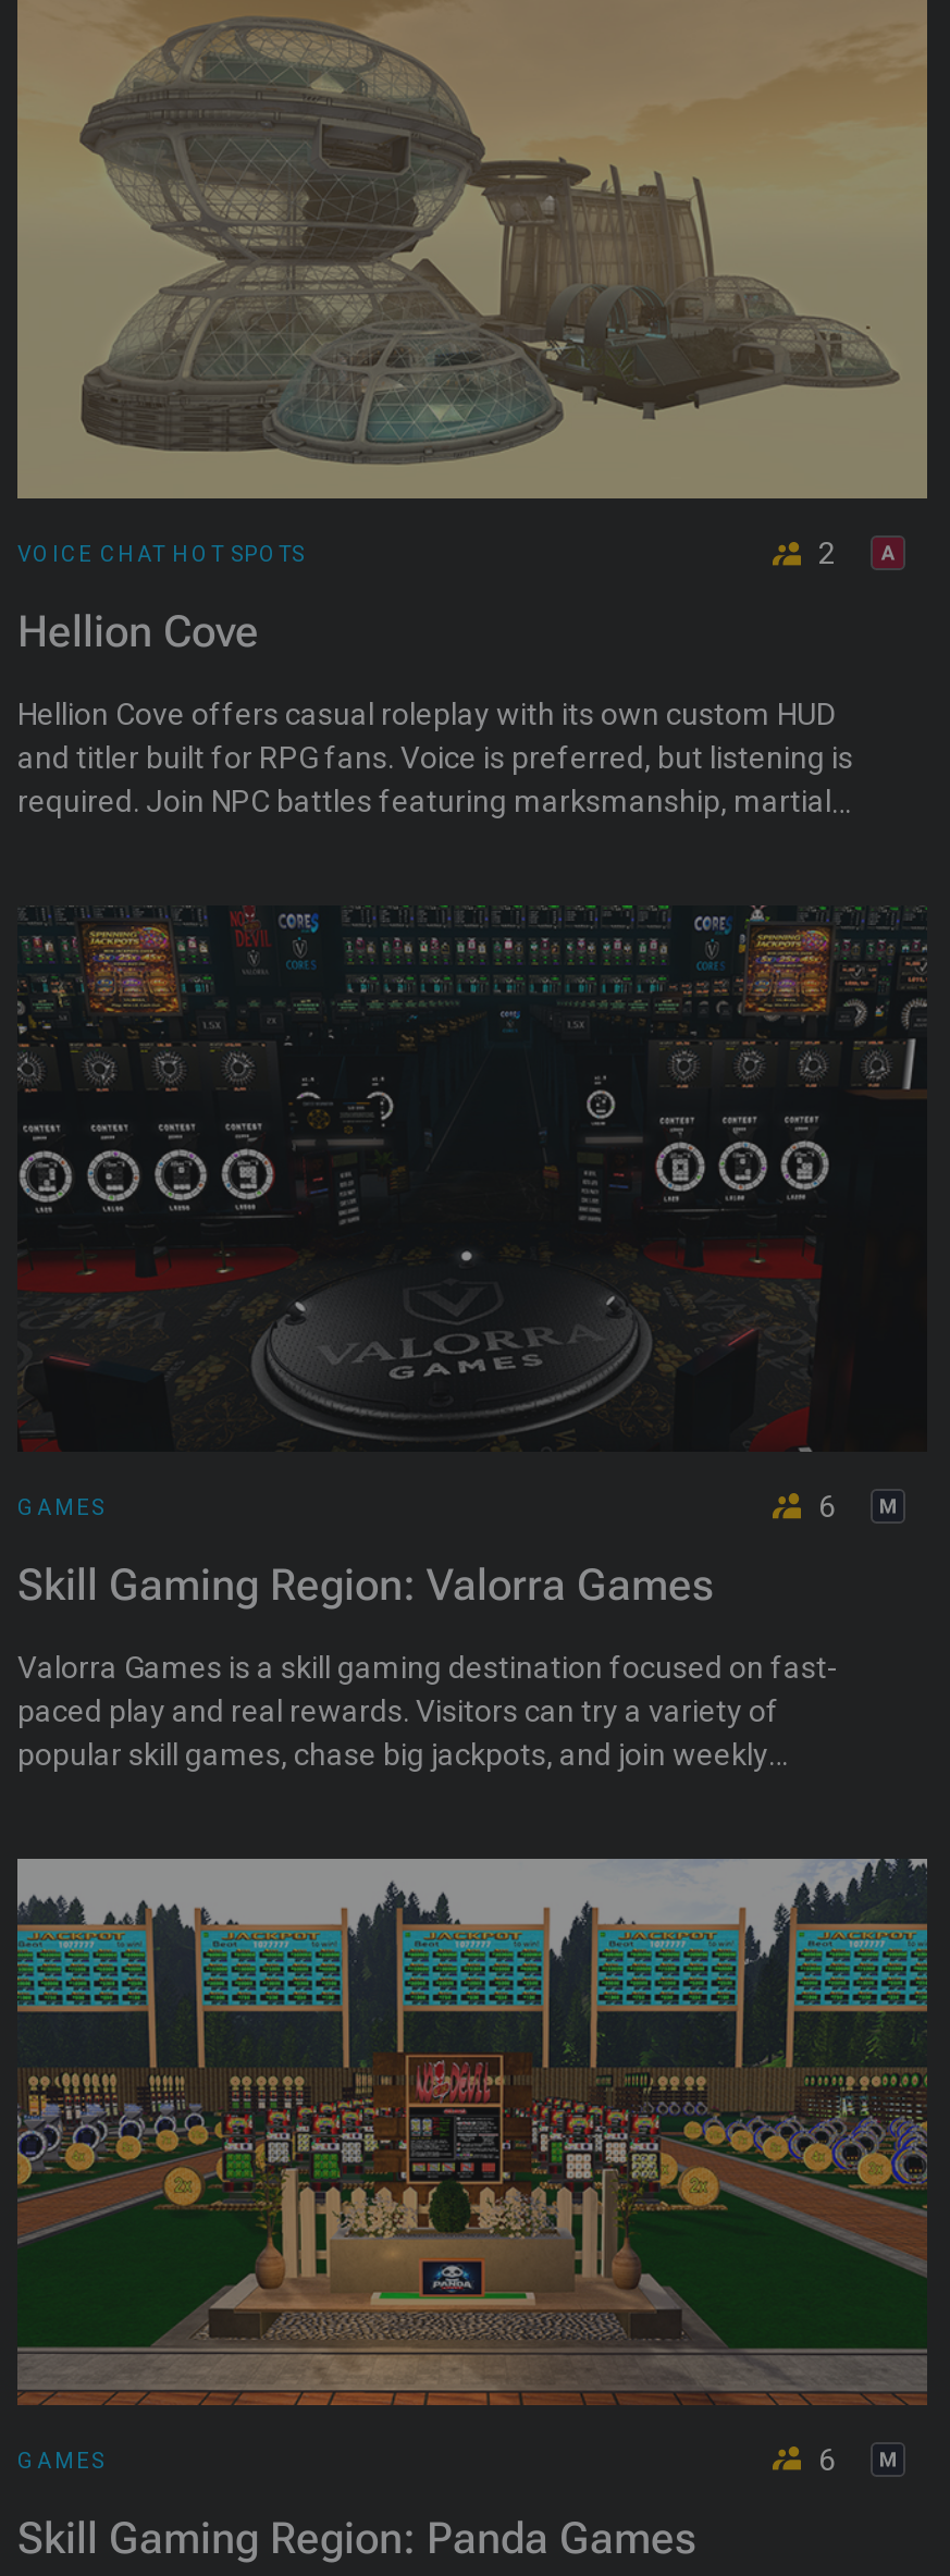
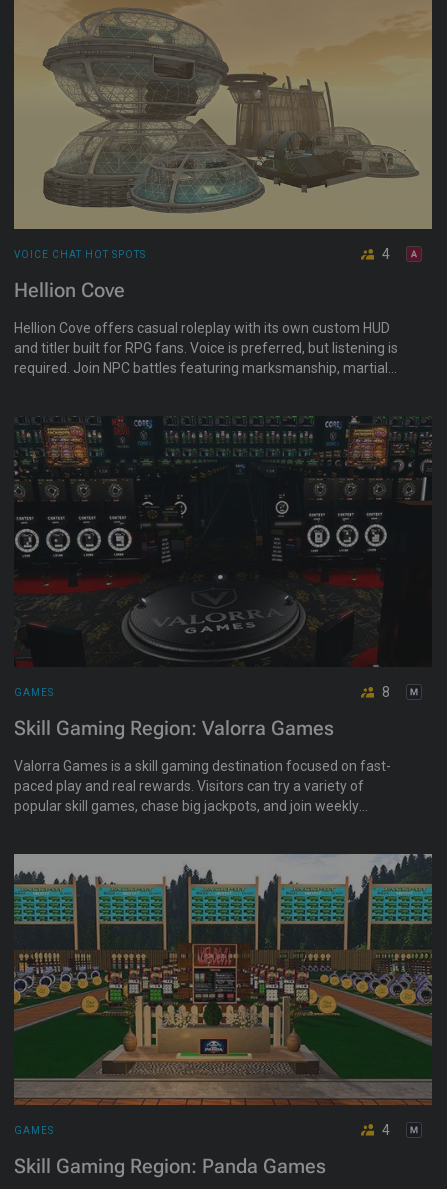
- 2
+ 4

- 6
+ 8

- 6
+ 4
